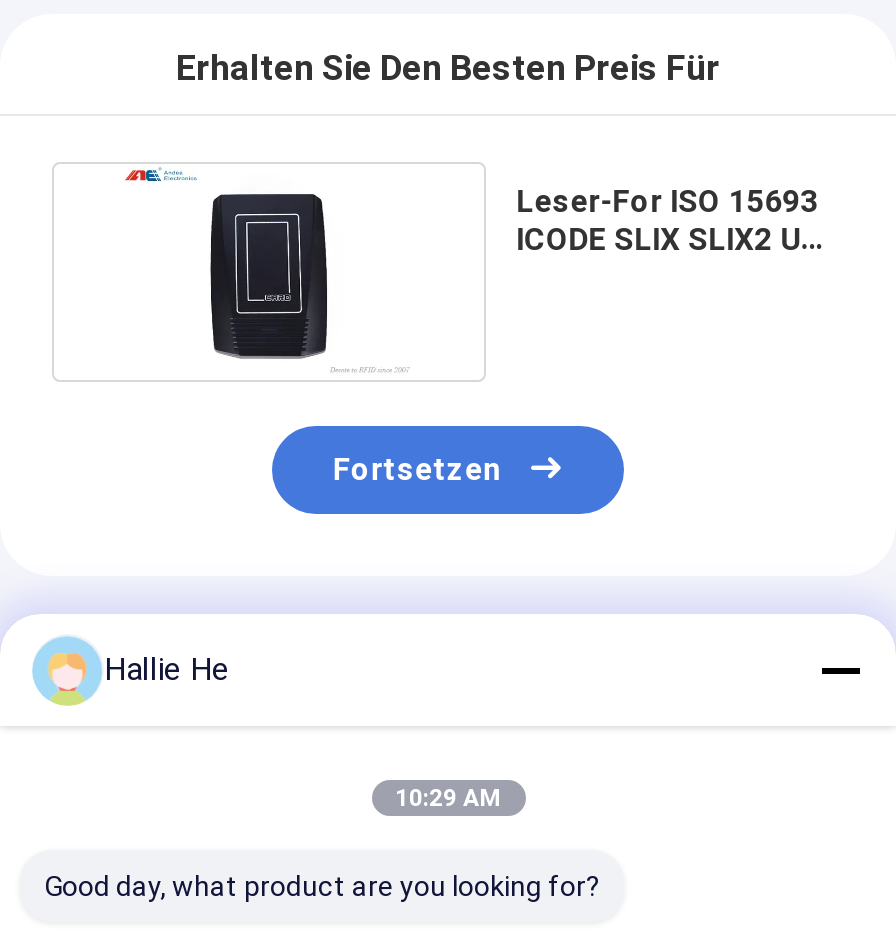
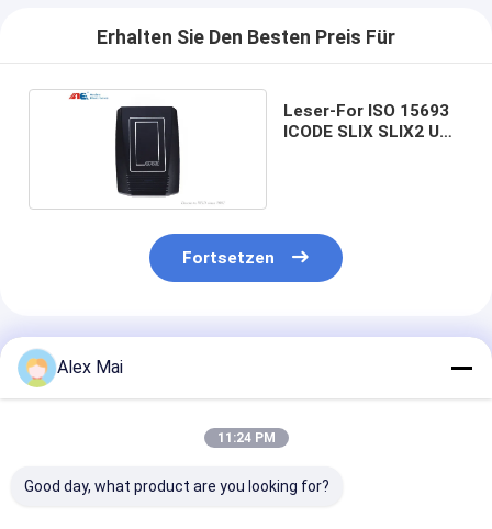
- Hallie He
+ Alex Mai

- 10:29 AM
+ 11:24 PM
